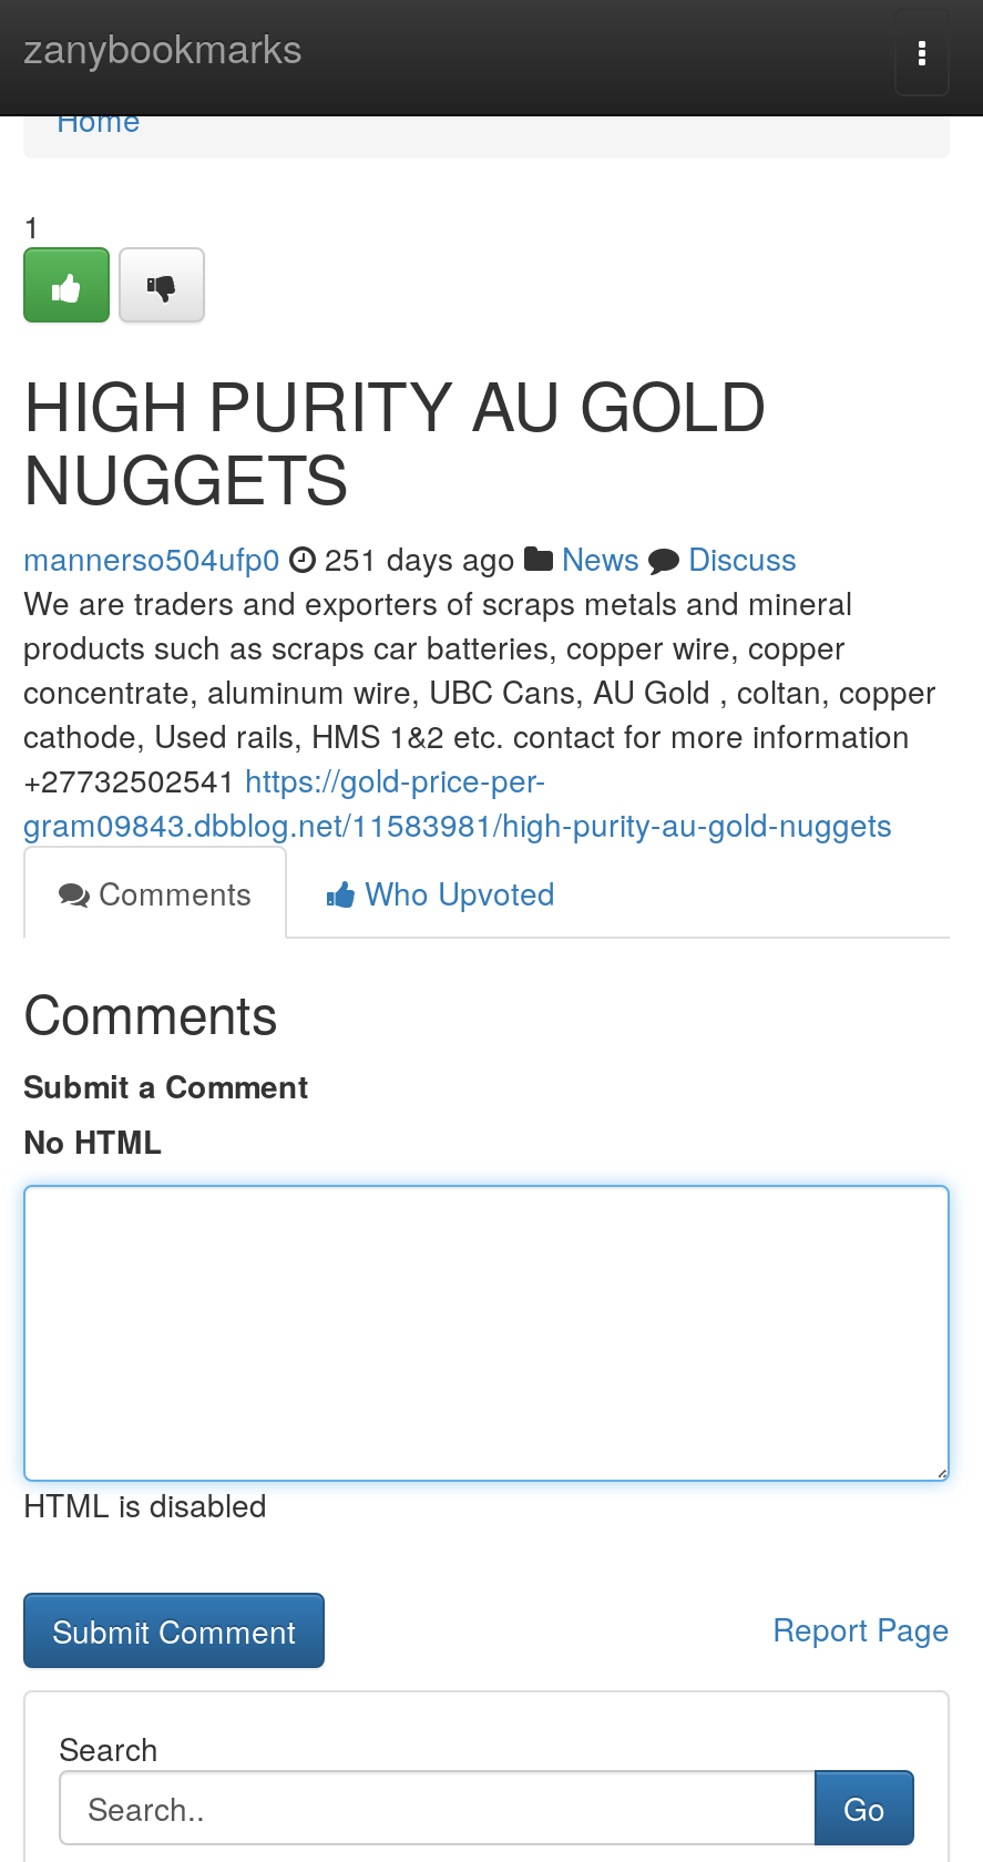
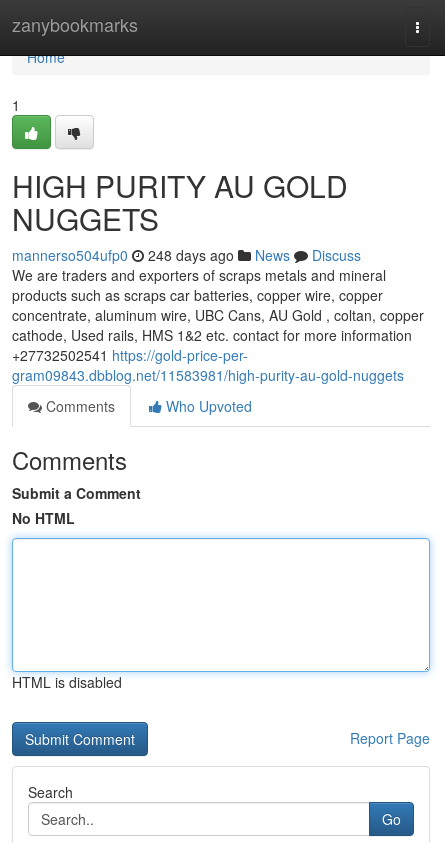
- mannerso504ufp0 251 days ago News Discuss
+ mannerso504ufp0 248 days ago News Discuss
